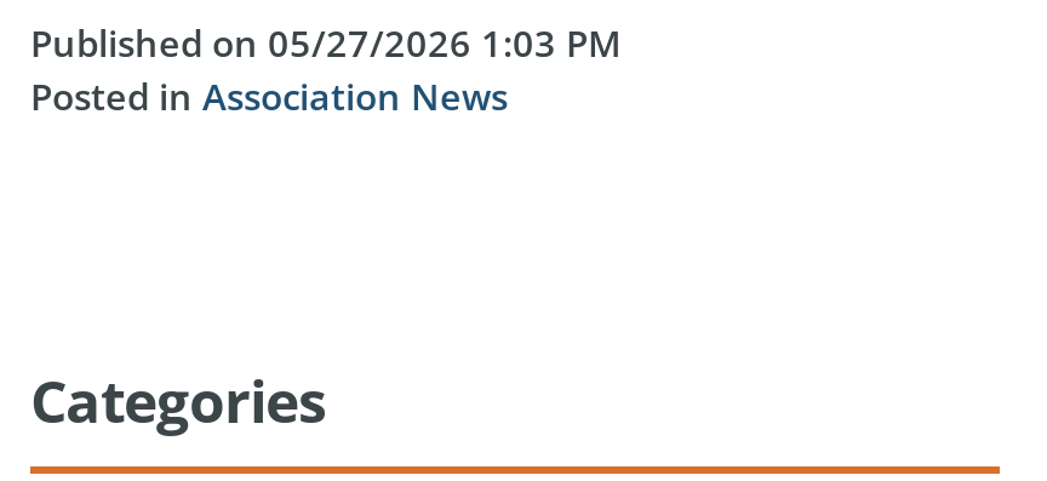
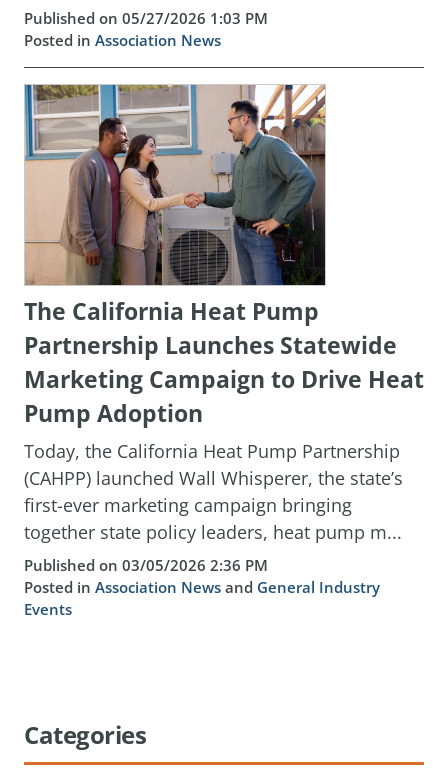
+ [image]
+ The California Heat Pump
+ Partnership Launches Statewide
+ Marketing Campaign to Drive Heat
+ Pump Adoption
+ Today, the California Heat Pump Partnership
+ (CAHPP) launched Wall Whisperer, the state’s
+ first-ever marketing campaign bringing
+ together state policy leaders, heat pump m...
+ Published on 03/05/2026 2:36 PM
+ Posted in Association News and General Industry
+ Events
